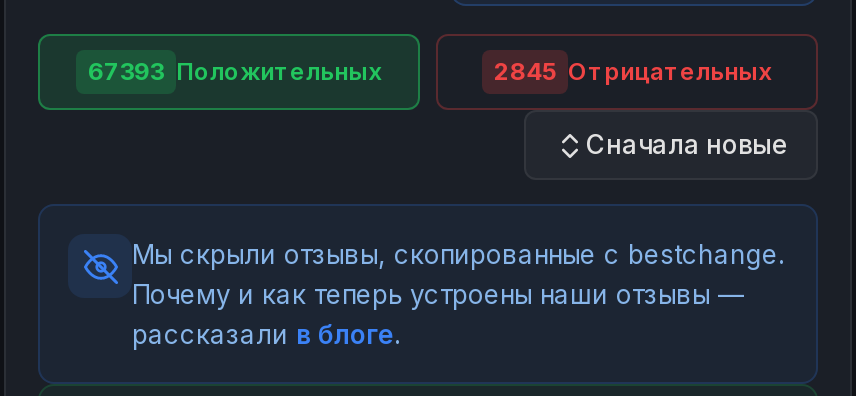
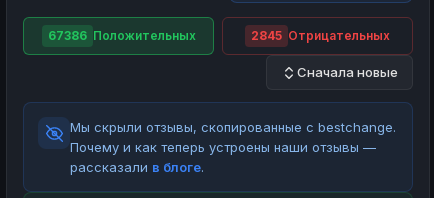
- 67393 Положительных
+ 67386 Положительных
